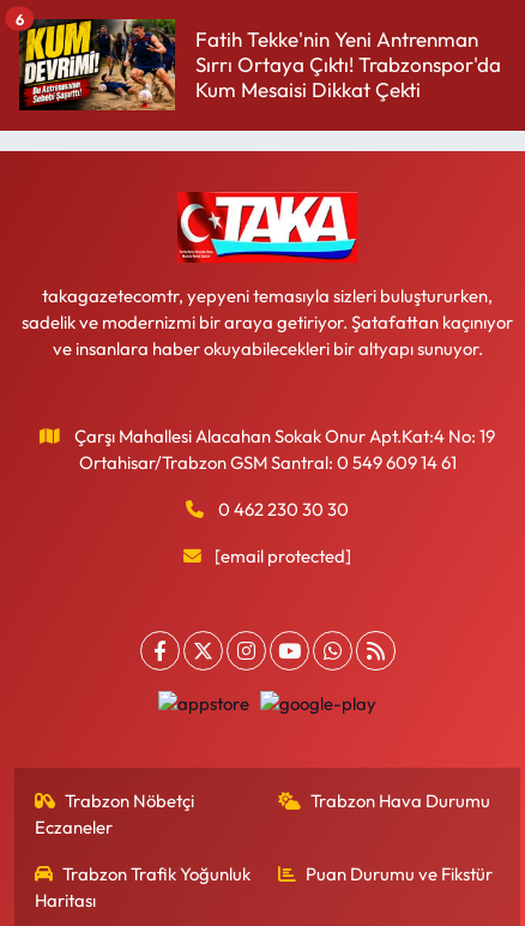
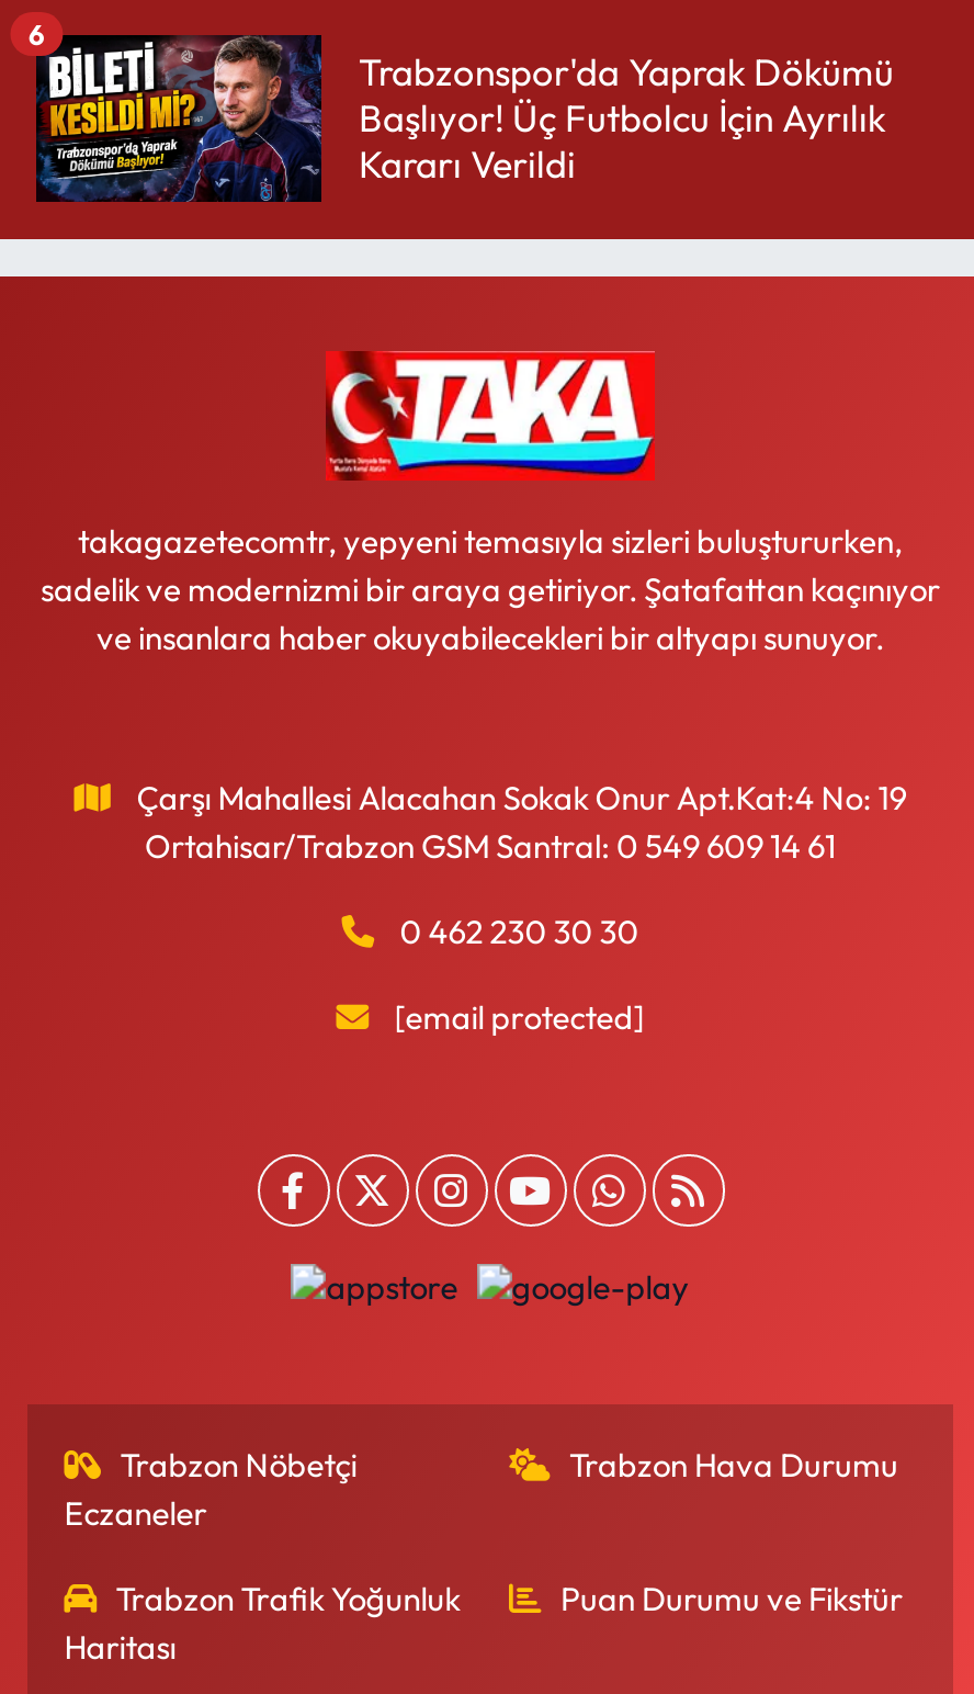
- [image]
- Fatih Tekke'nin Yeni Antrenman
- Sırrı Ortaya Çıktı! Trabzonspor'da
- Kum Mesaisi Dikkat Çekti
+ [image]
+ Trabzonspor'da Yaprak Dökümü
+ Başlıyor! Üç Futbolcu İçin Ayrılık
+ Kararı Verildi
